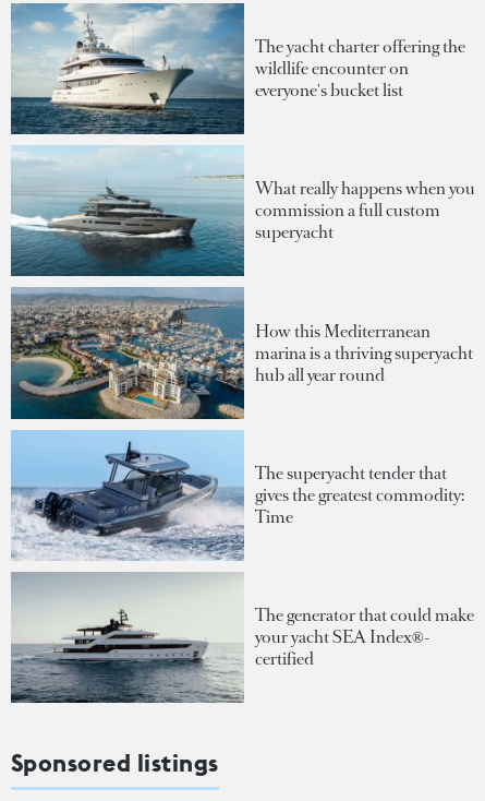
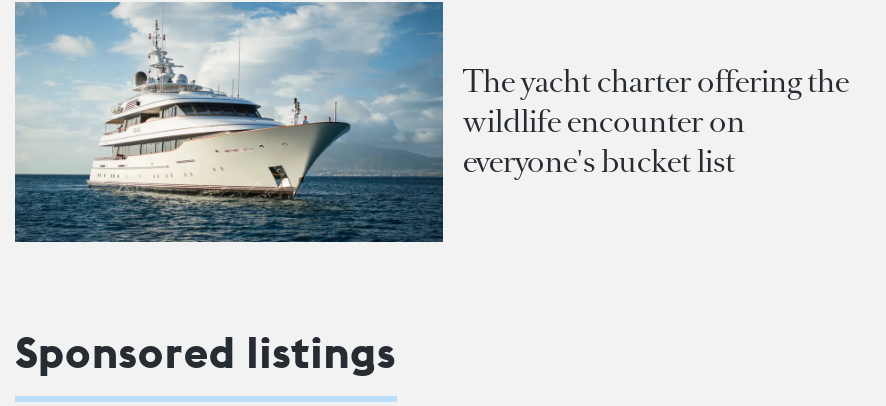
- [image]
- What really happens when you
- commission a full custom
- superyacht

- [image]
- How this Mediterranean
- marina is a thriving superyacht
- hub all year round

- [image]
- The superyacht tender that
- gives the greatest commodity:
- Time

- [image]
- The generator that could make
- your yacht SEA Index®-
- certified
